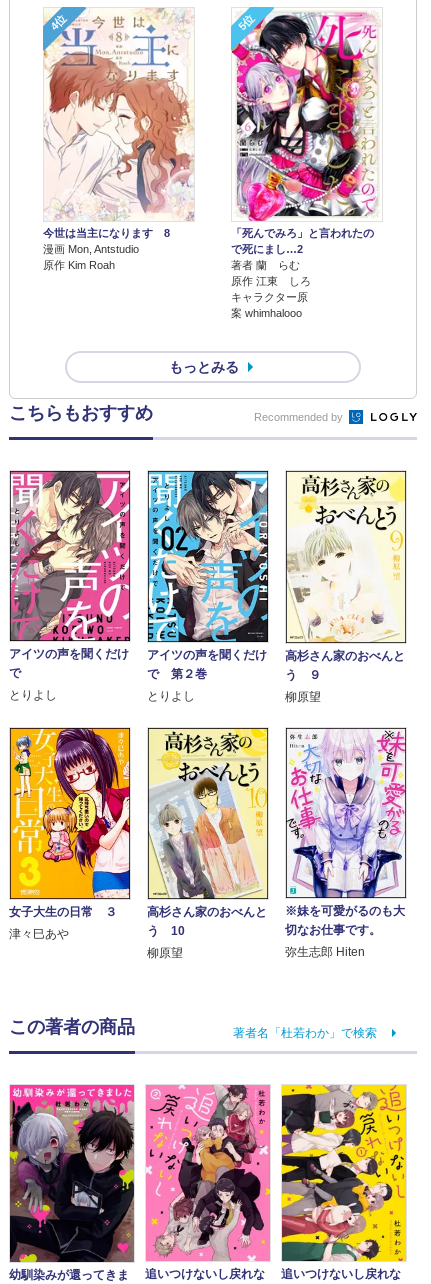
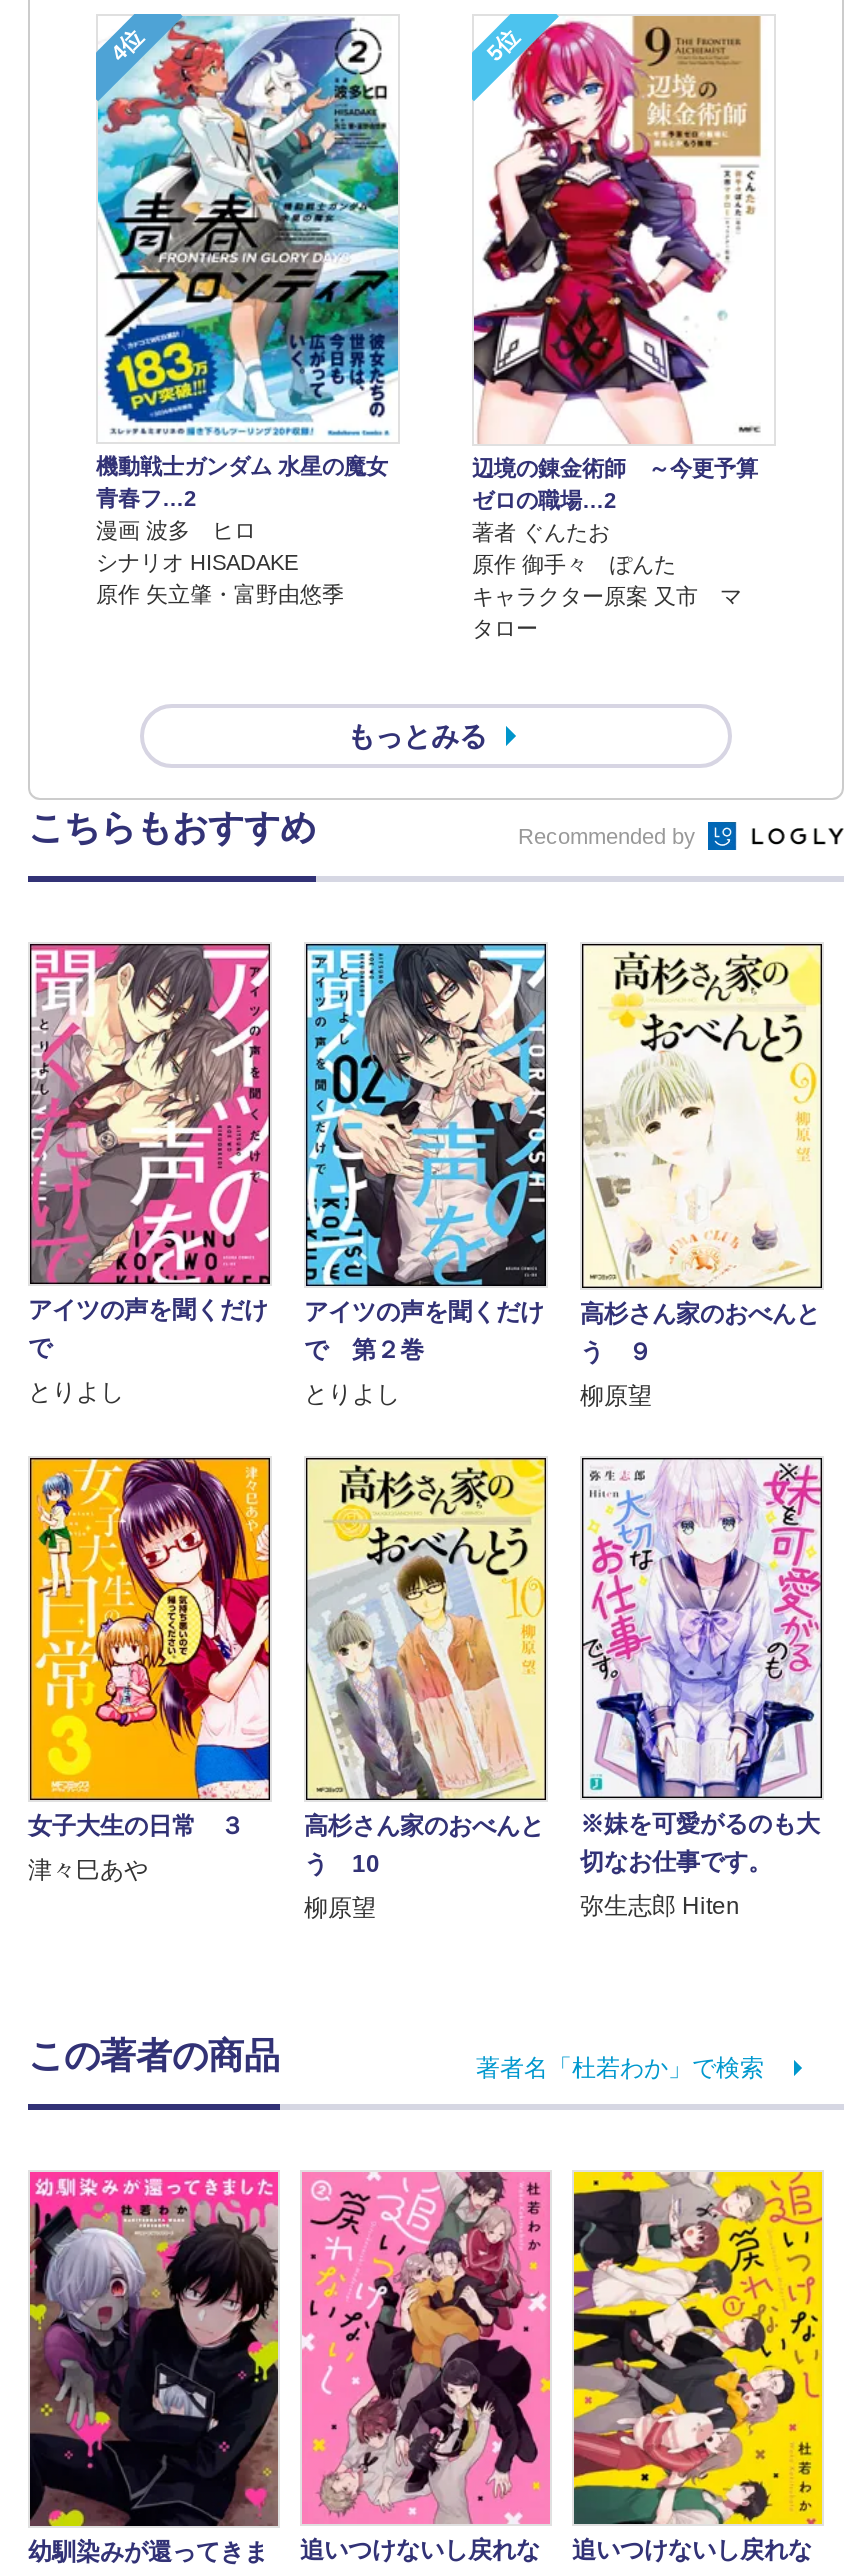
- [image]
- 今世は当主になります 8
- 漫画 Mon, Antstudio
- 原作 Kim Roah
+ [image]
+ 機動戦士ガンダム 水星の魔女
+ 青春フ…2
+ 漫画 波多 ヒロ
+ シナリオ HISADAKE
+ 原作 矢立肇・富野由悠季

- [image]
- 「死んでみろ」と言われたの
- で死にまし…2
- 著者 蘭 らむ
- 原作 江東 しろ
- キャラクター原
- 案 whimhalooo
+ [image]
+ 辺境の錬金術師 ～今更予算
+ ゼロの職場…2
+ 著者 ぐんたお
+ 原作 御手々 ぽんた
+ キャラクター原案 又市 マ
+ タロー
